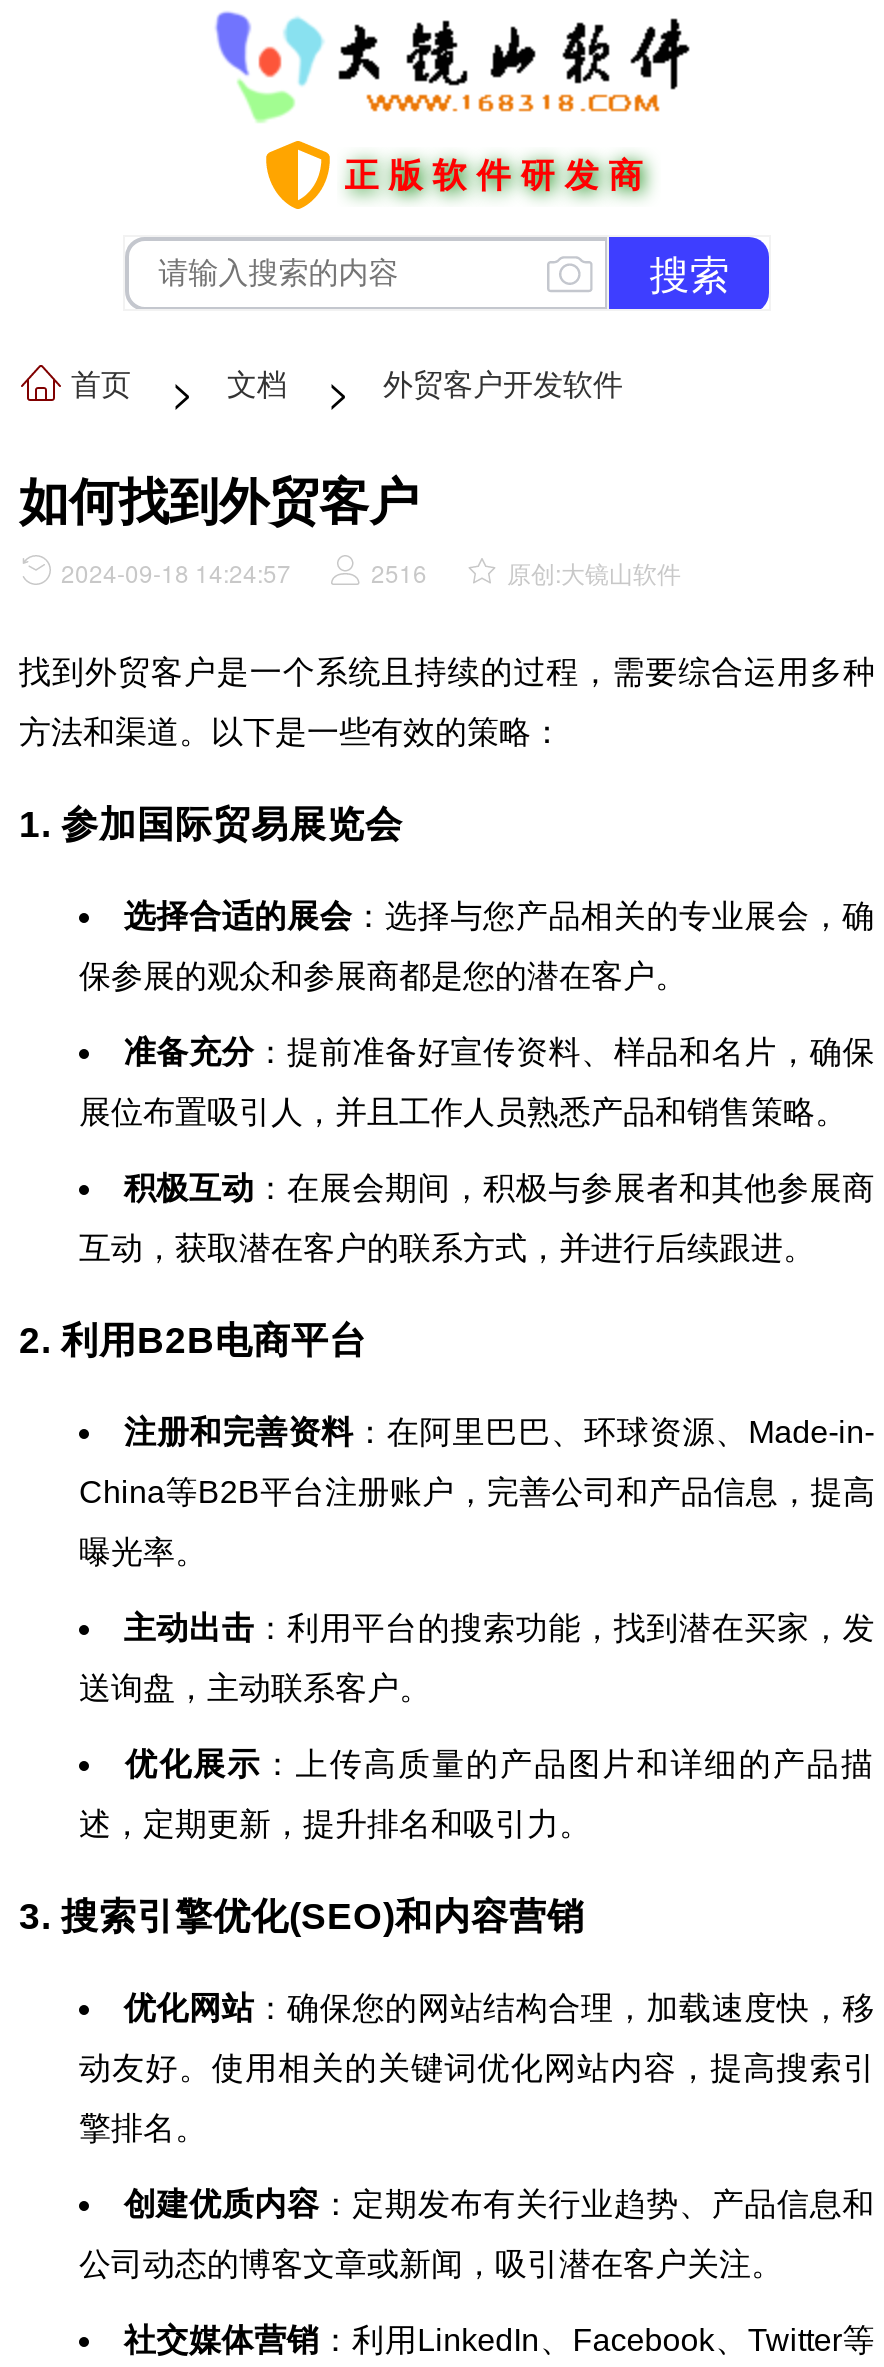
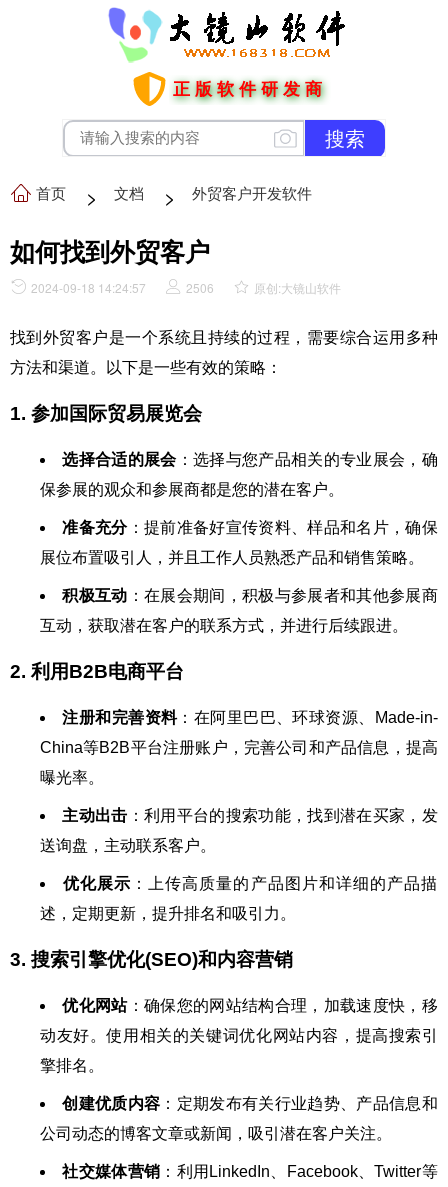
- 2516
+ 2506
